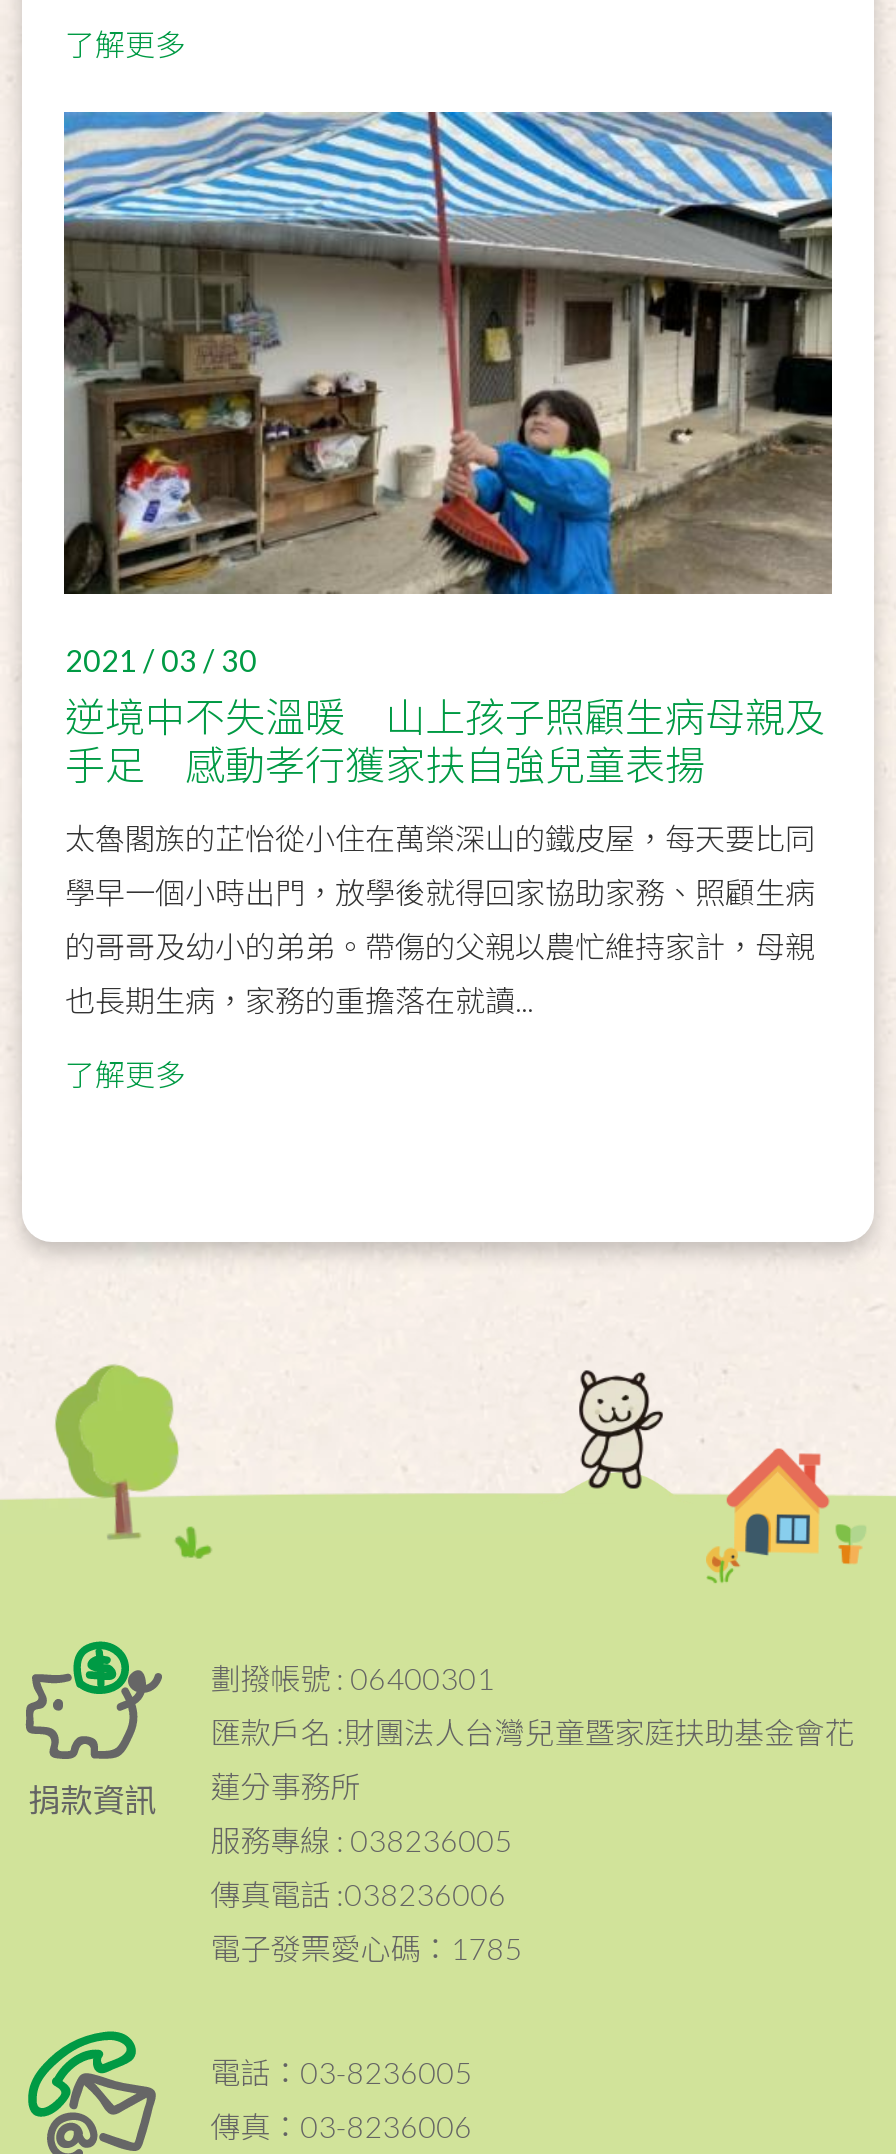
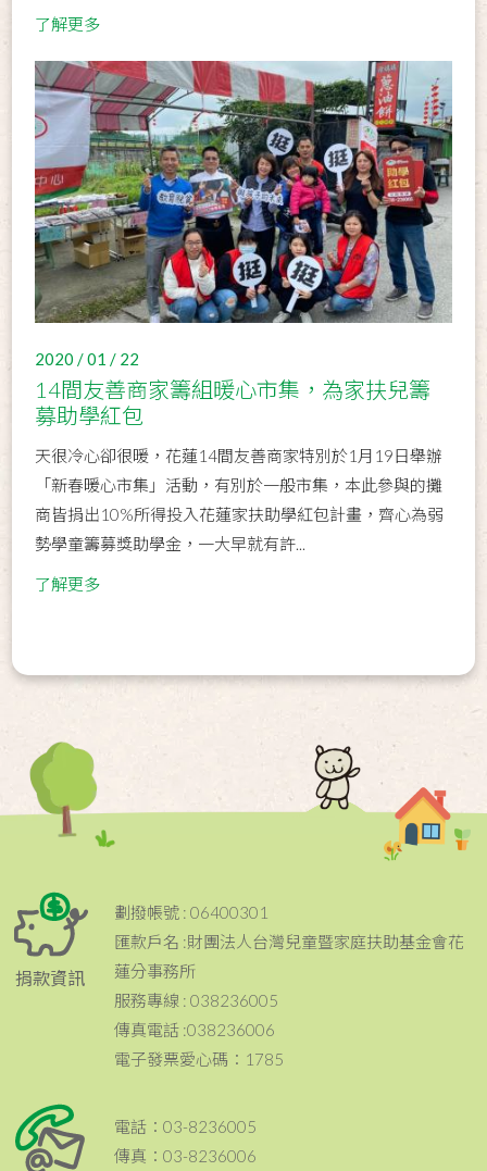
- [image]
- 2021 / 03 / 30
- 逆境中不失溫暖 山上孩子照顧生病母親及
- 手足 感動孝行獲家扶自強兒童表揚
+ [image]
+ 2020 / 01 / 22
+ 14間友善商家籌組暖心市集，為家扶兒籌
+ 募助學紅包

- 太魯閣族的芷怡從小住在萬榮深山的鐵皮屋，每天要比同
+ 天很冷心卻很暖，花蓮14間友善商家特別於1月19日舉辦

- 學早一個小時出門，放學後就得回家協助家務、照顧生病
+ 「新春暖心市集」活動，有別於一般市集，本此參與的攤

- 的哥哥及幼小的弟弟。帶傷的父親以農忙維持家計，母親
+ 商皆捐出10%所得投入花蓮家扶助學紅包計畫，齊心為弱

- 也長期生病，家務的重擔落在就讀...
+ 勢學童籌募獎助學金，一大早就有許...
